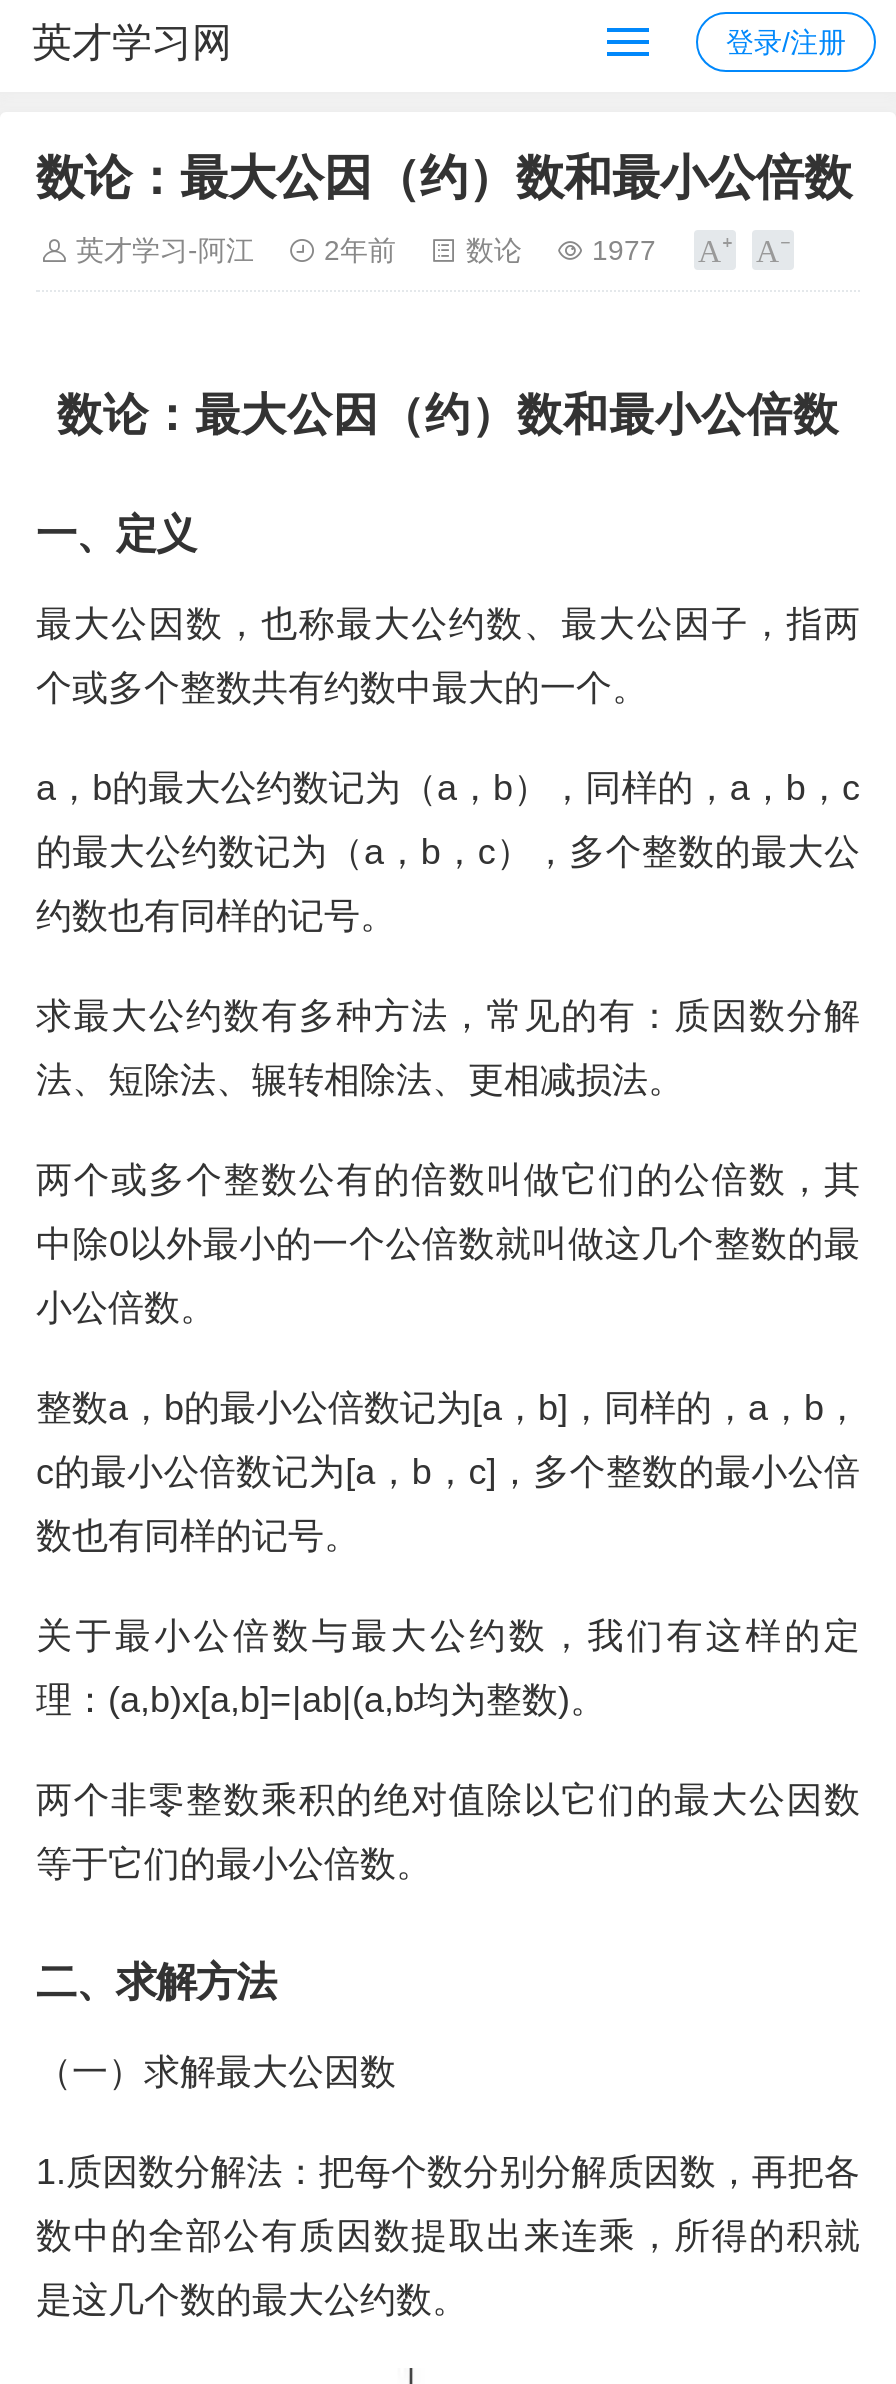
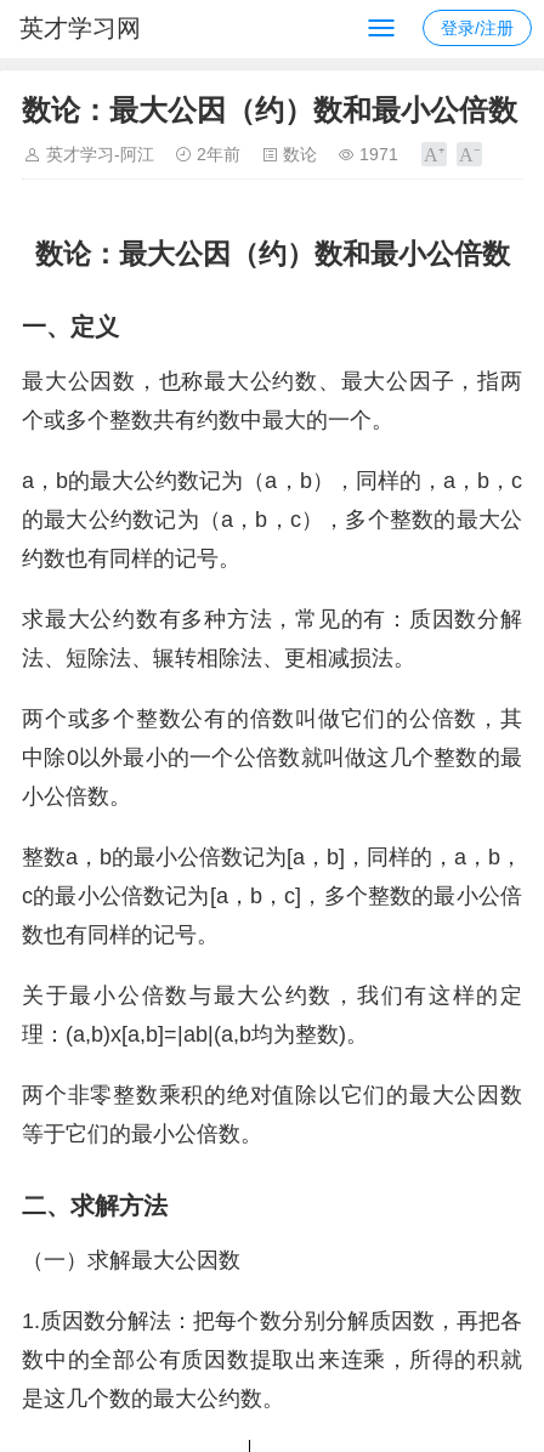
- 1977
+ 1971
